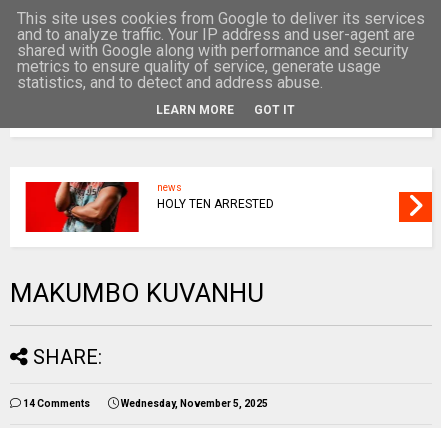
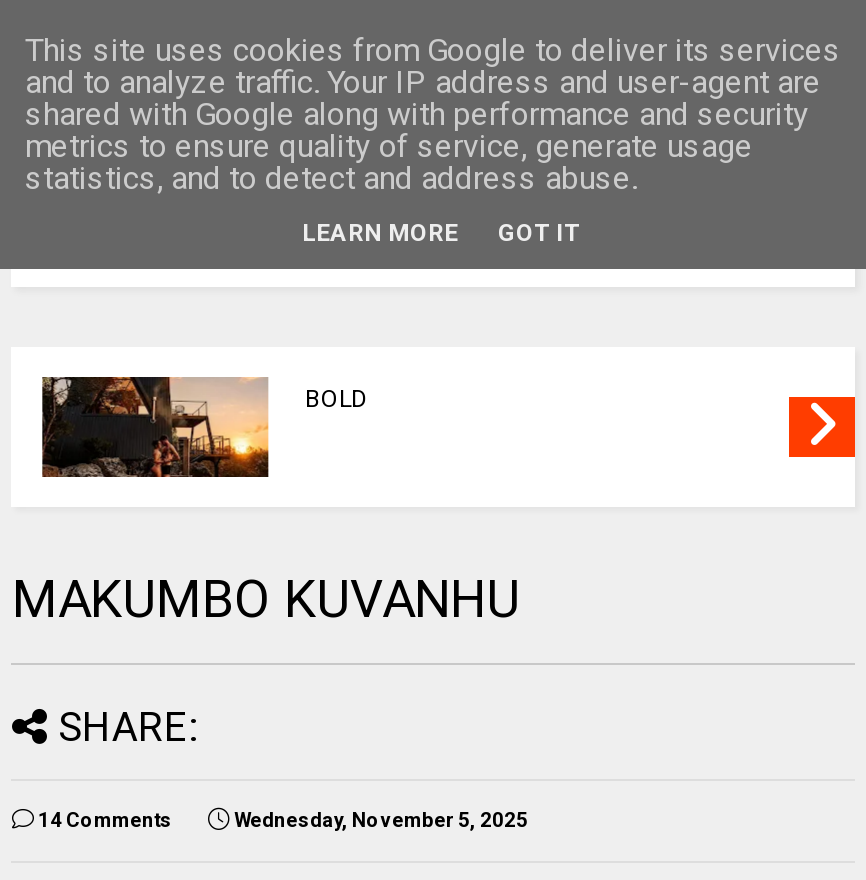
- [image]
- news
- HOLY TEN ARRESTED
+ [image]
+ BOLD
